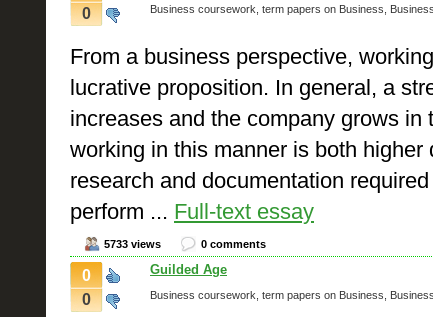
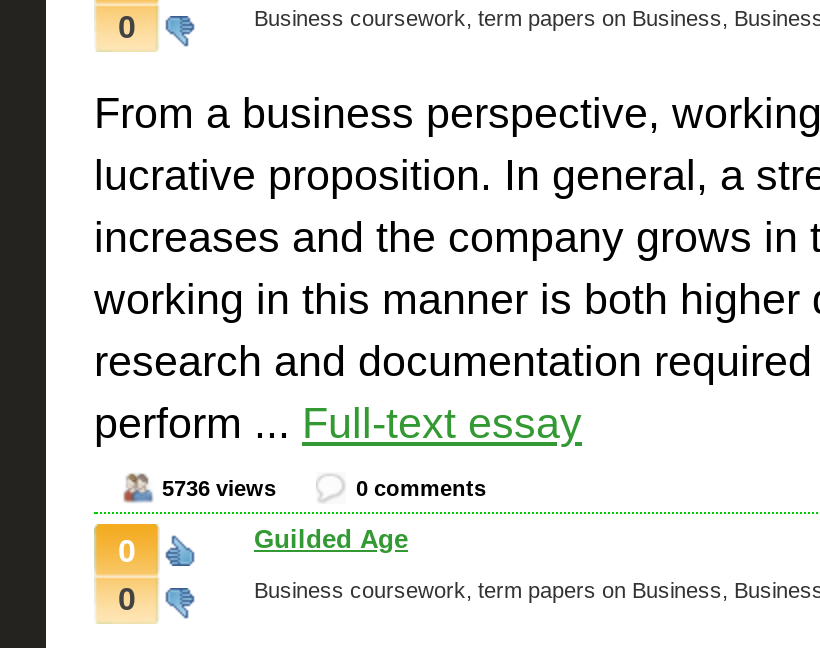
- 5733 views
+ 5736 views
